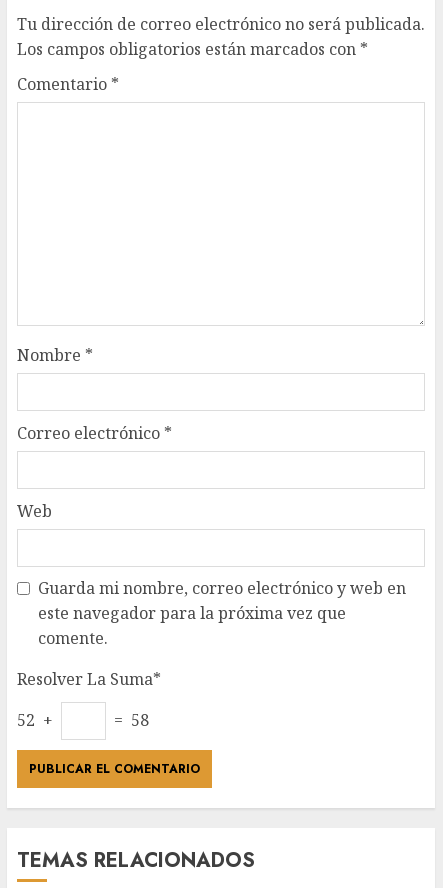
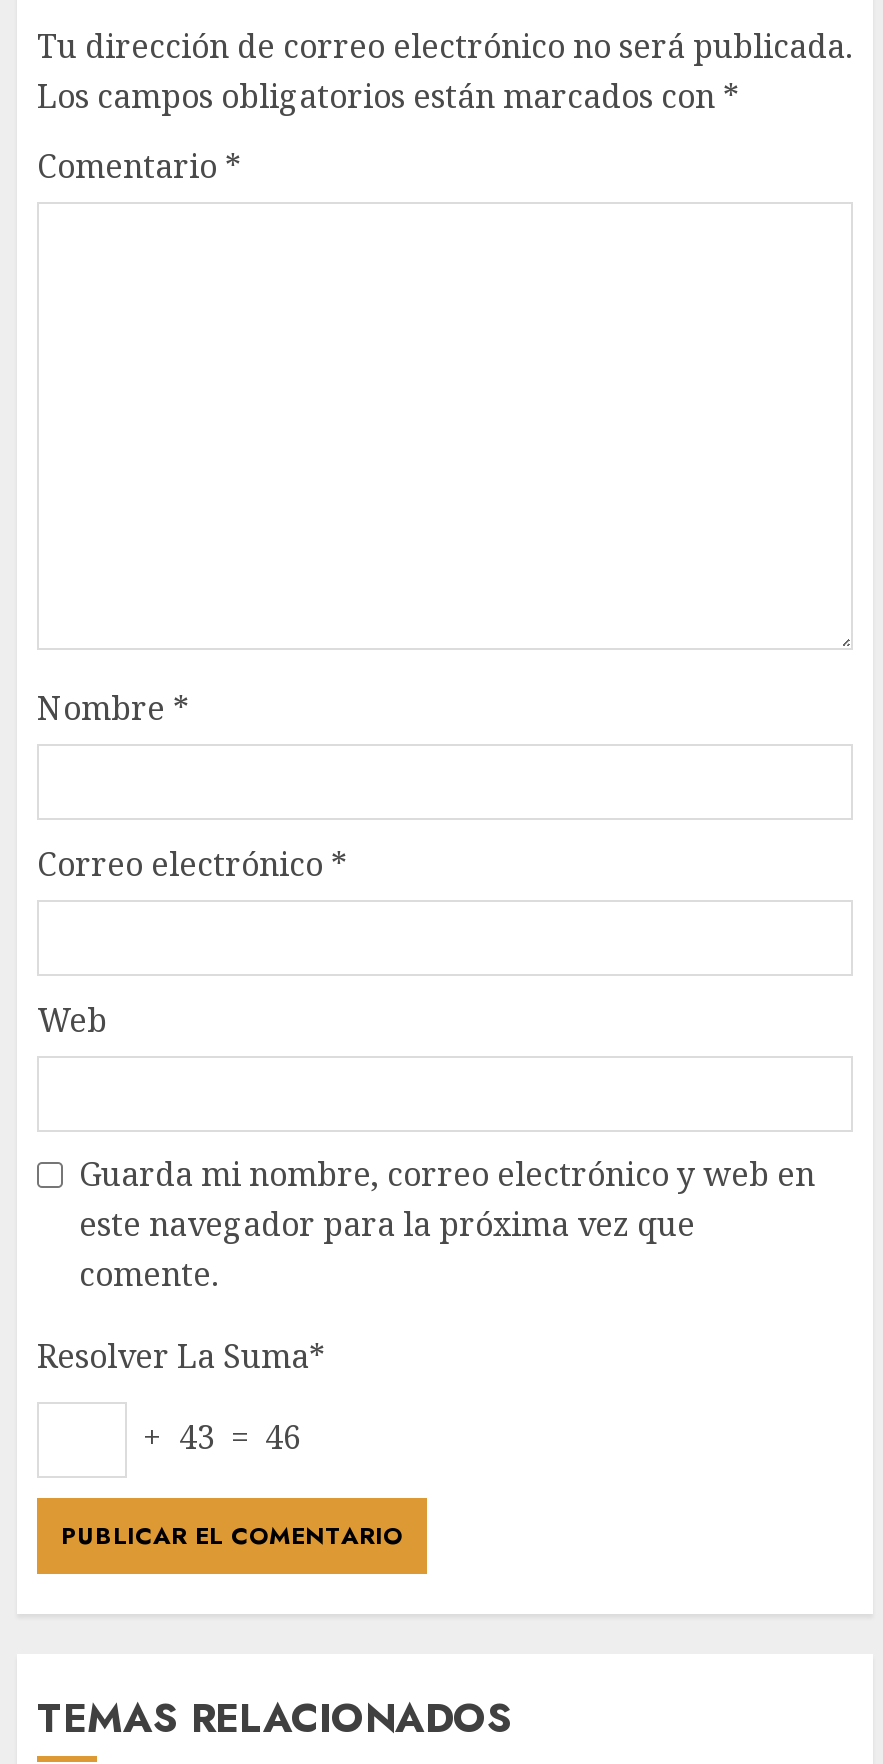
- 52 +
- = 58
+ + 43 = 46
